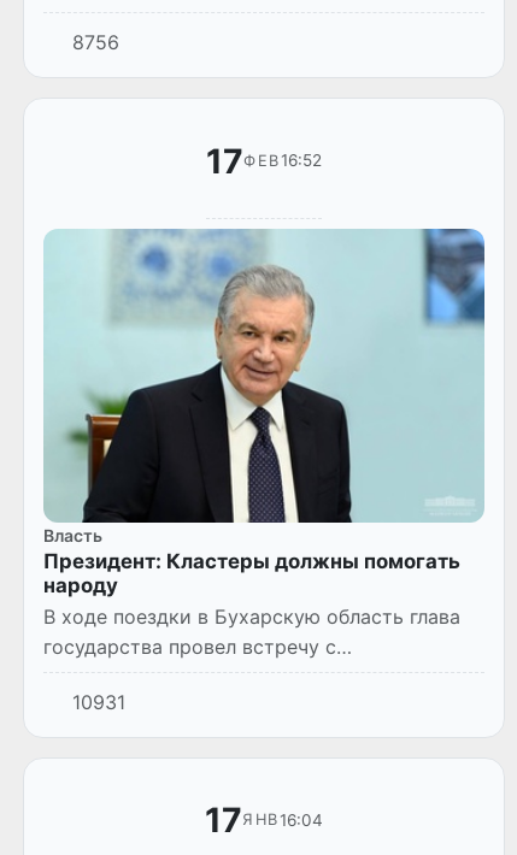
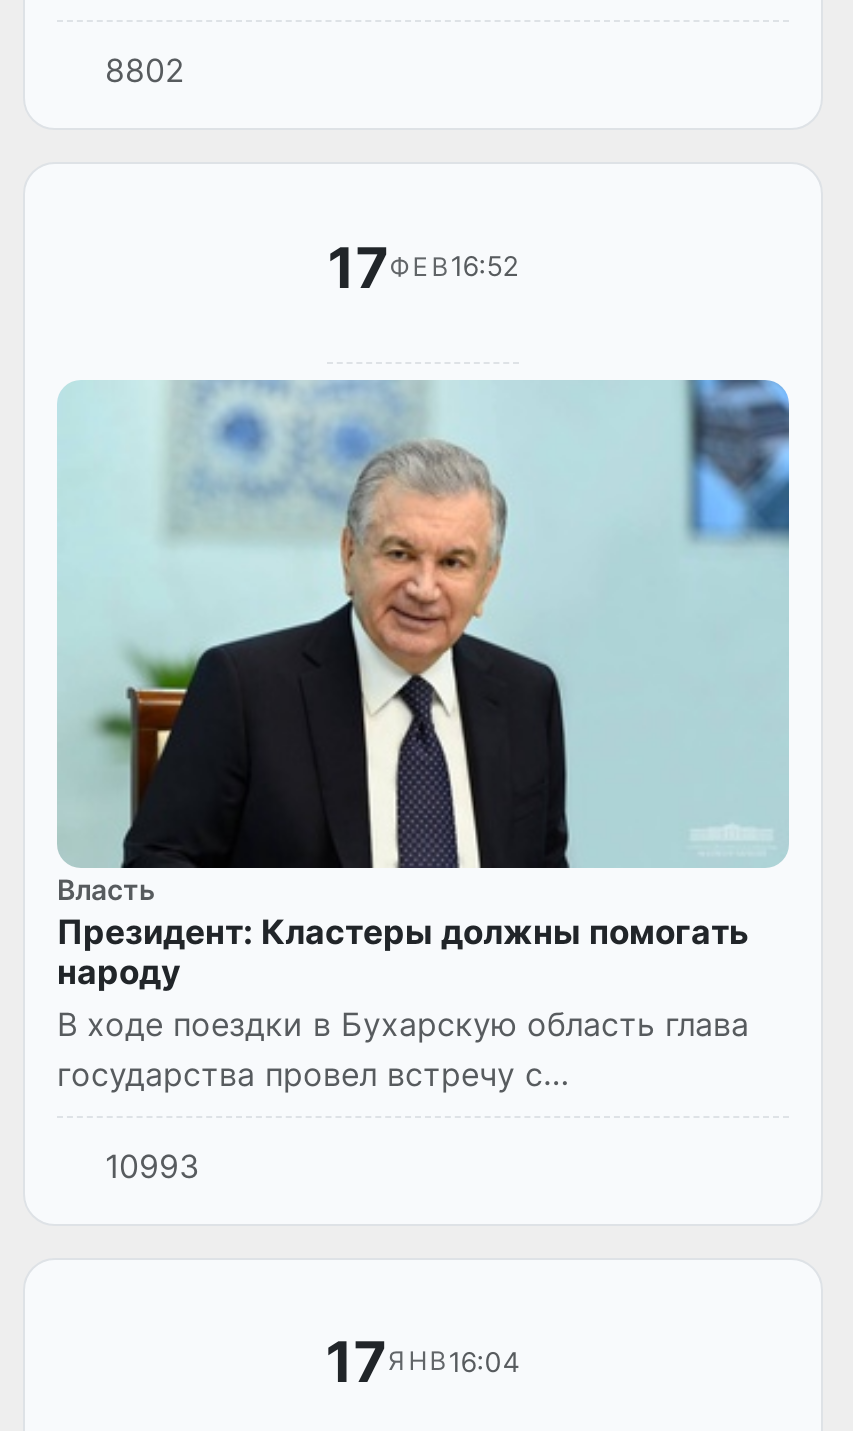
- 8756
+ 8802

- 10931
+ 10993
